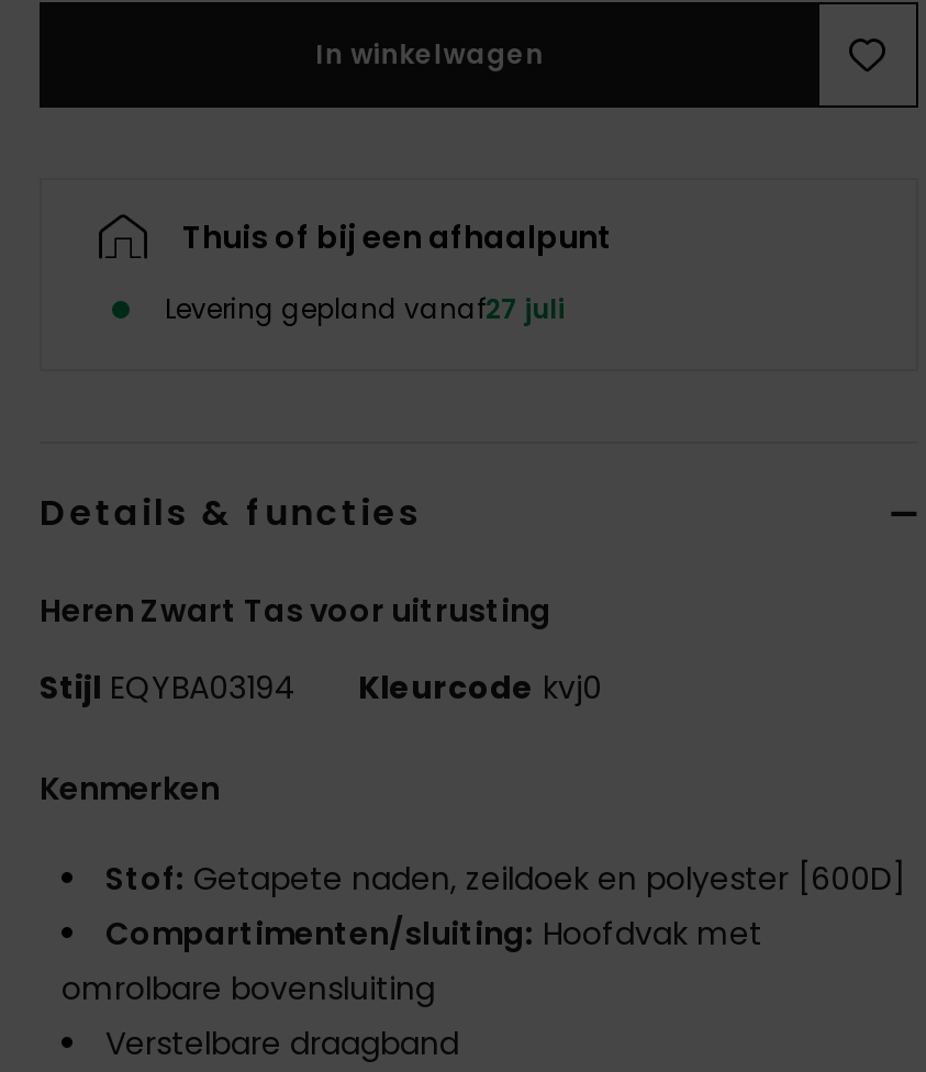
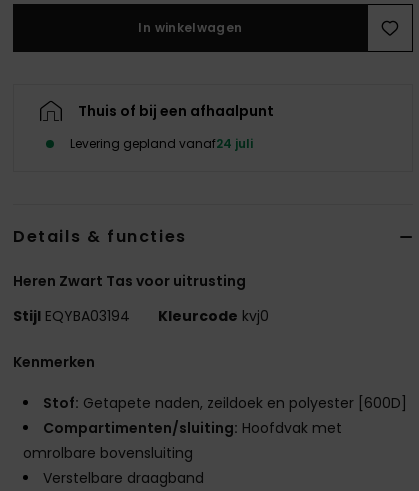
- Levering gepland vanaf27 juli
+ Levering gepland vanaf24 juli
